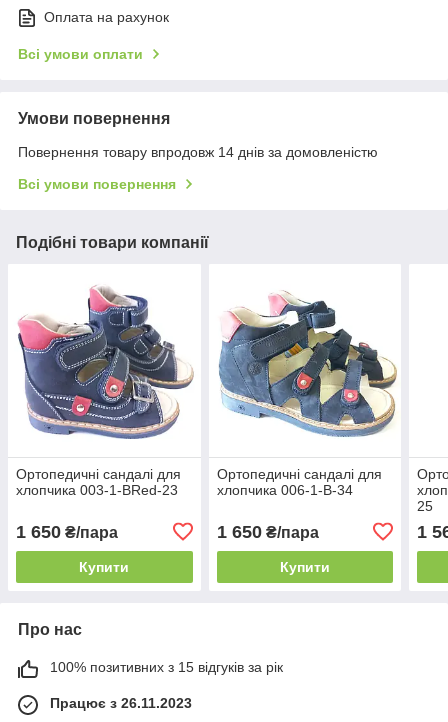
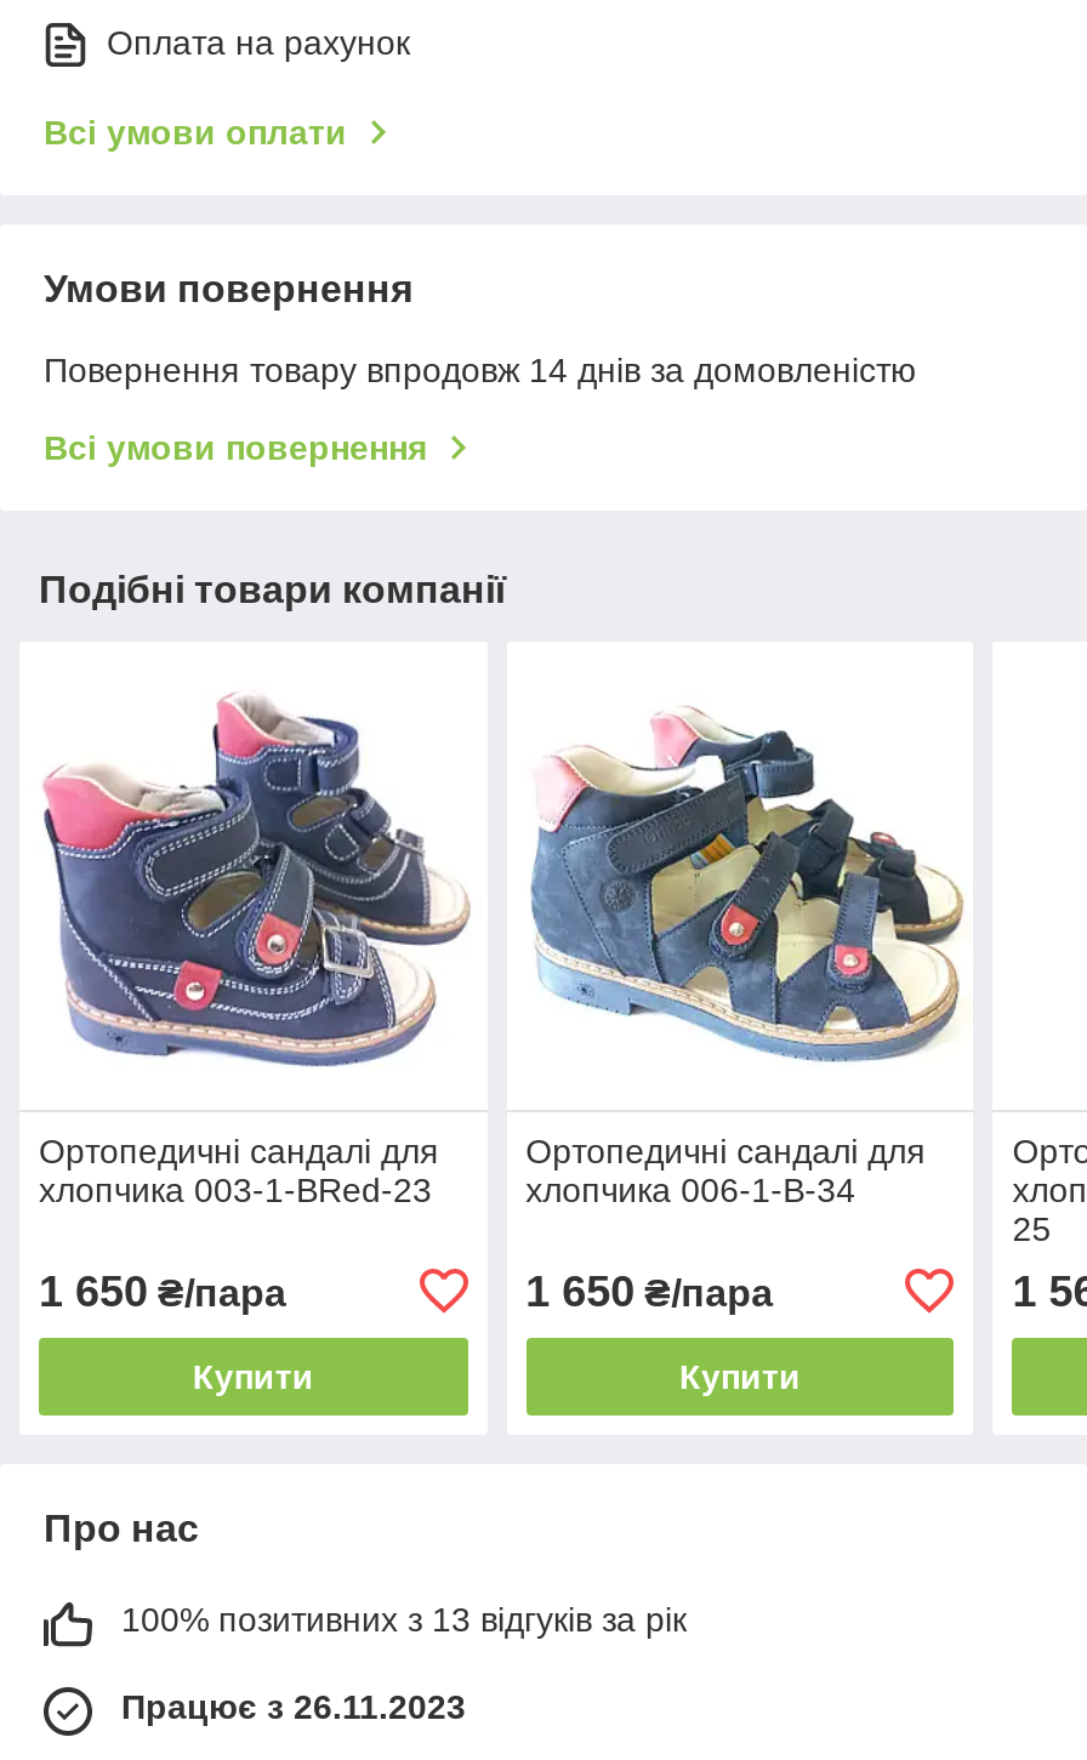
- 100% позитивних з 15 відгуків за рік
+ 100% позитивних з 13 відгуків за рік
